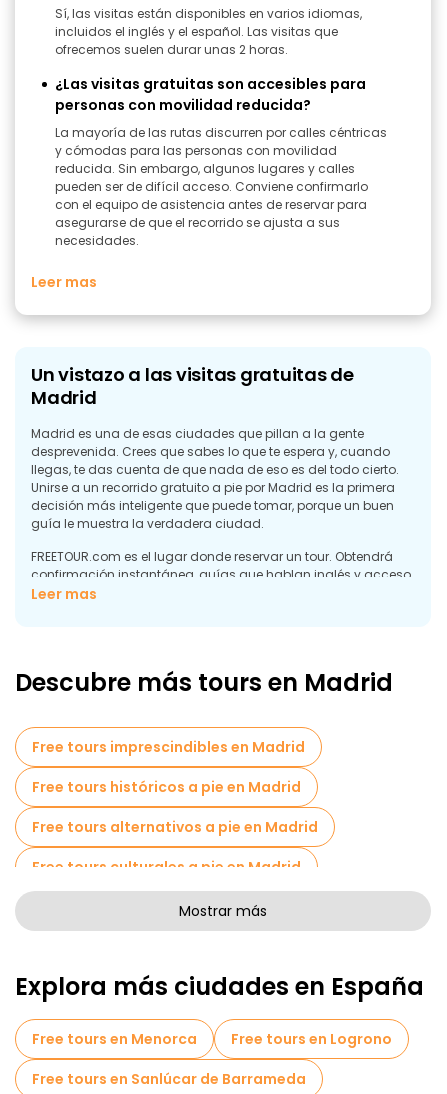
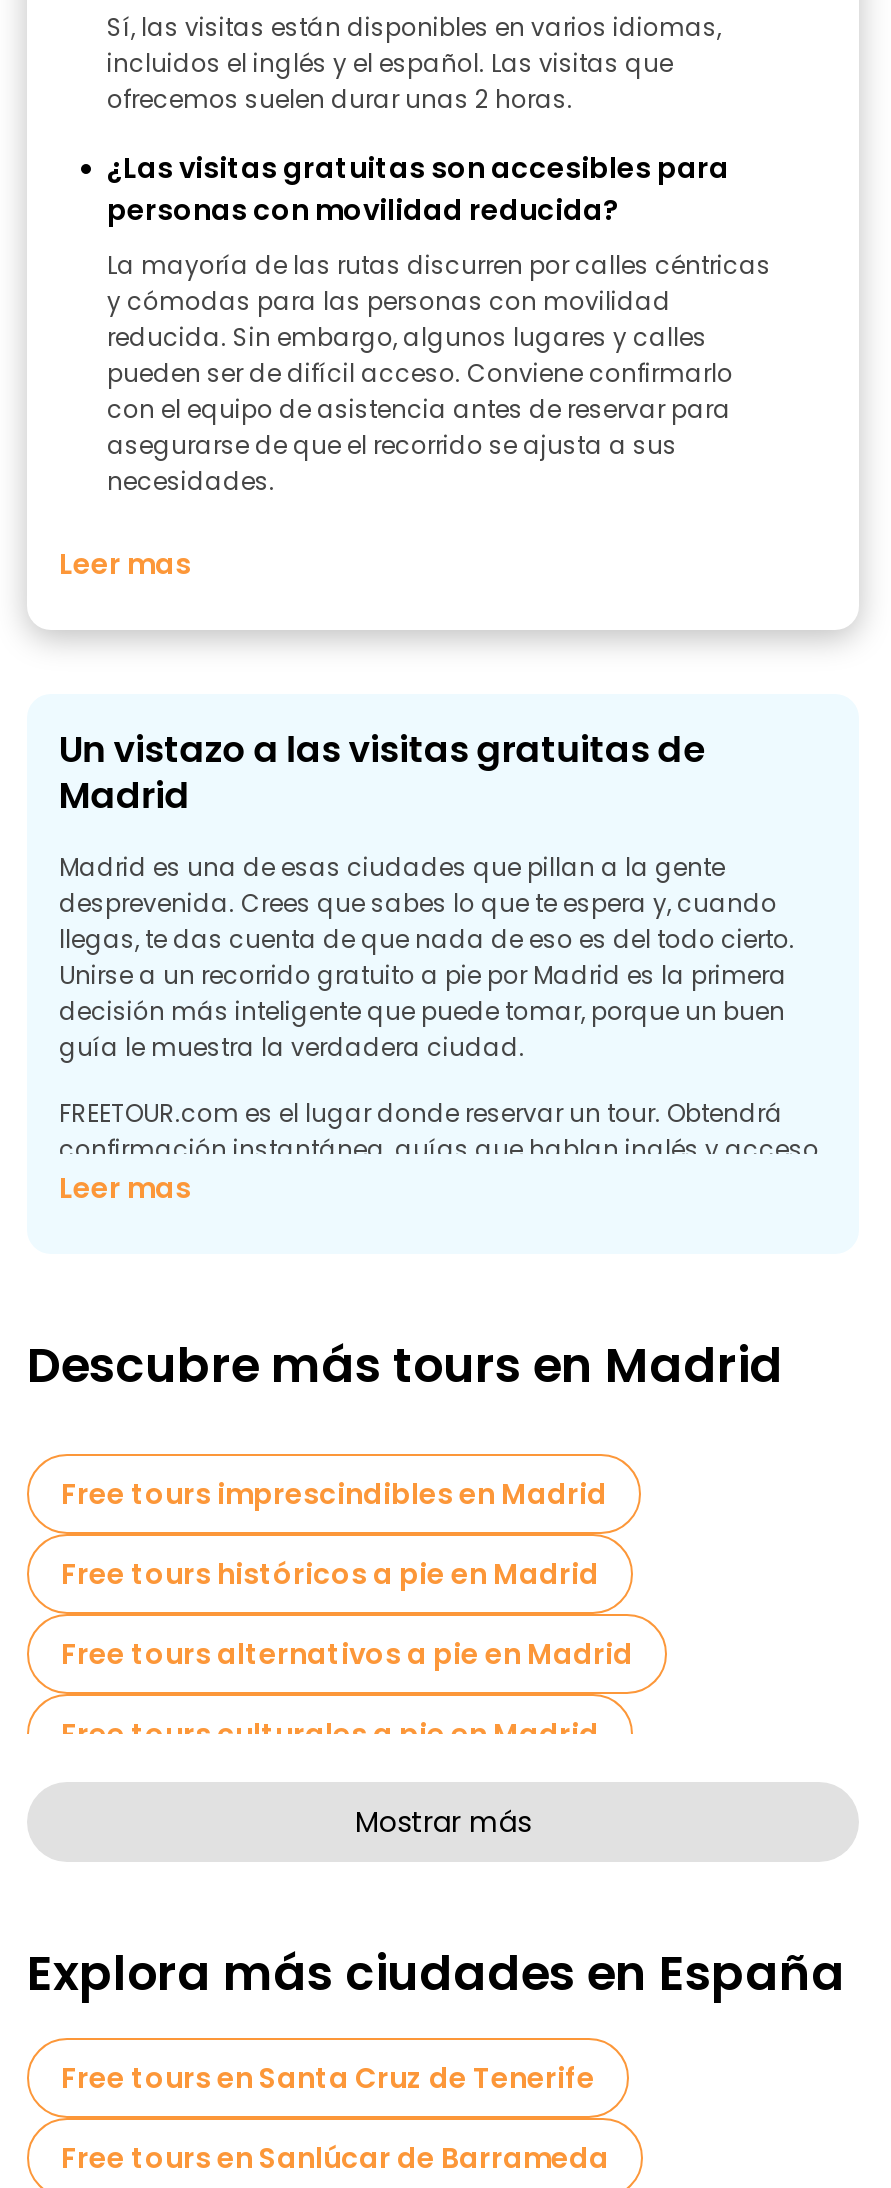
- Free tours en Menorca
- Free tours en Logrono
+ Free tours en Santa Cruz de Tenerife
